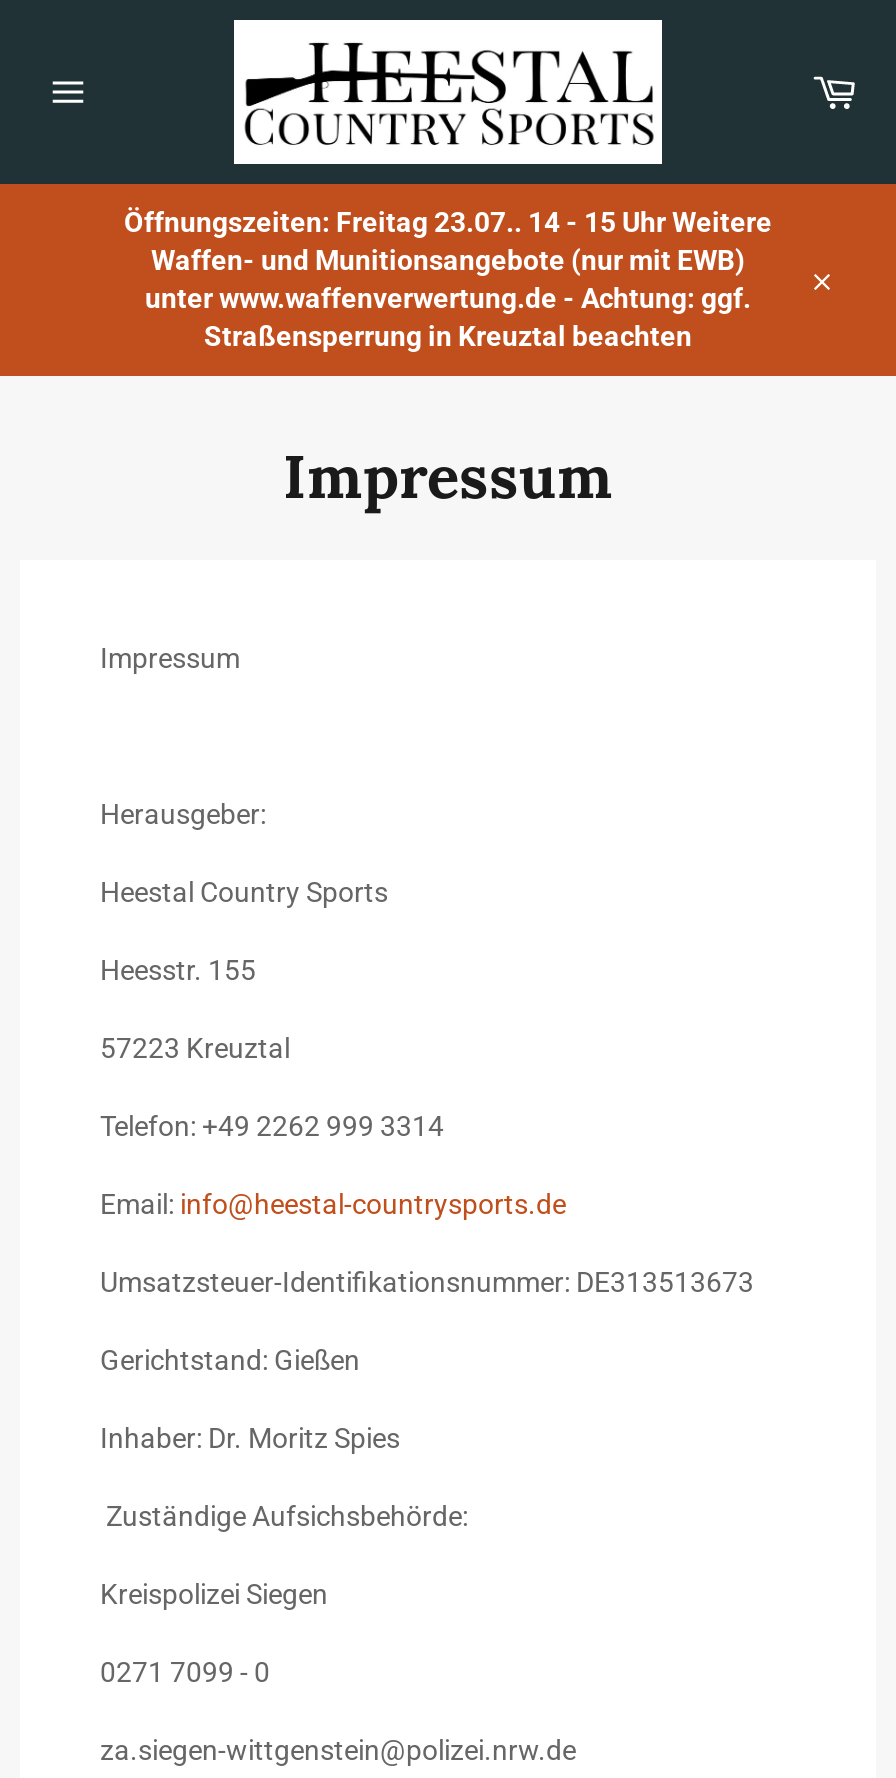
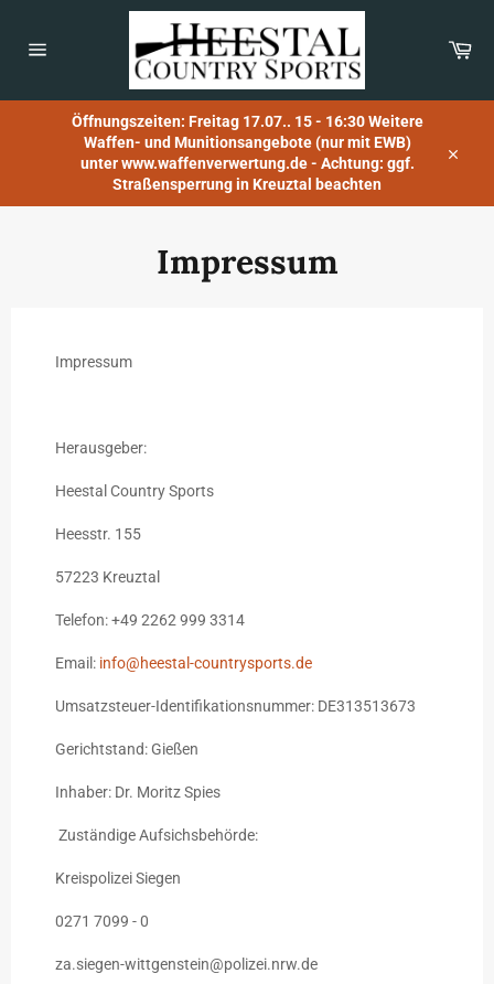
- Öffnungszeiten: Freitag 23.07.. 14 - 15 Uhr Weitere
+ Öffnungszeiten: Freitag 17.07.. 15 - 16:30 Weitere
